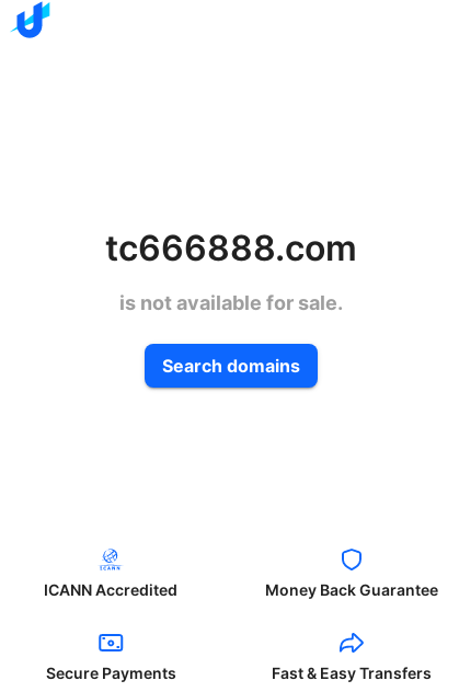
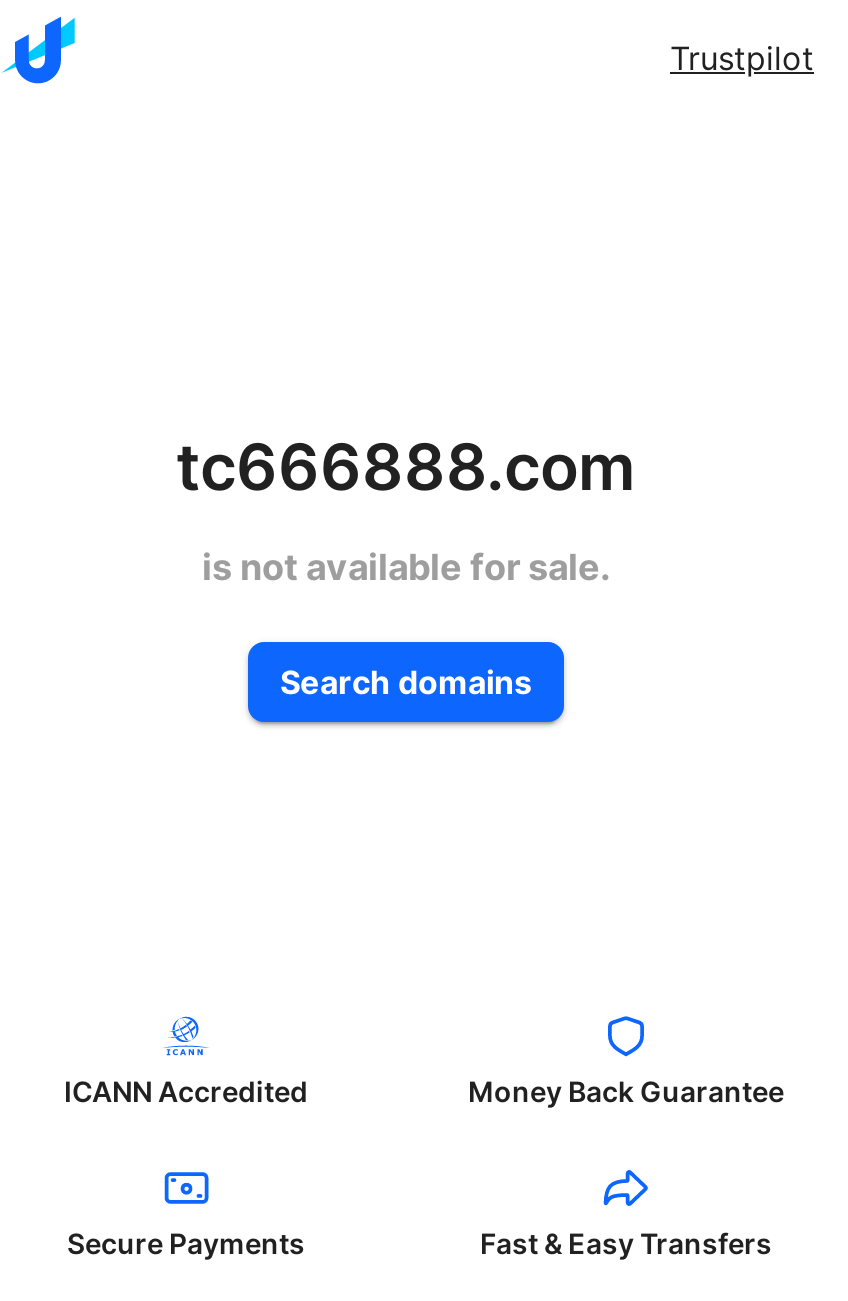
+ Trustpilot
